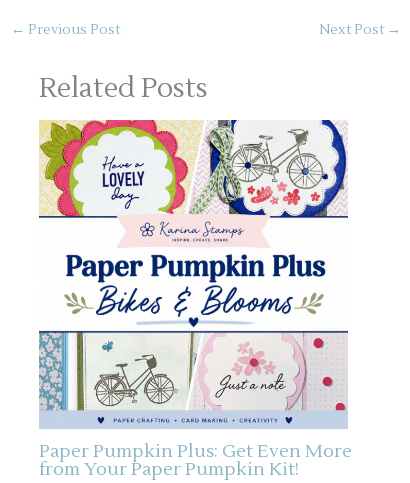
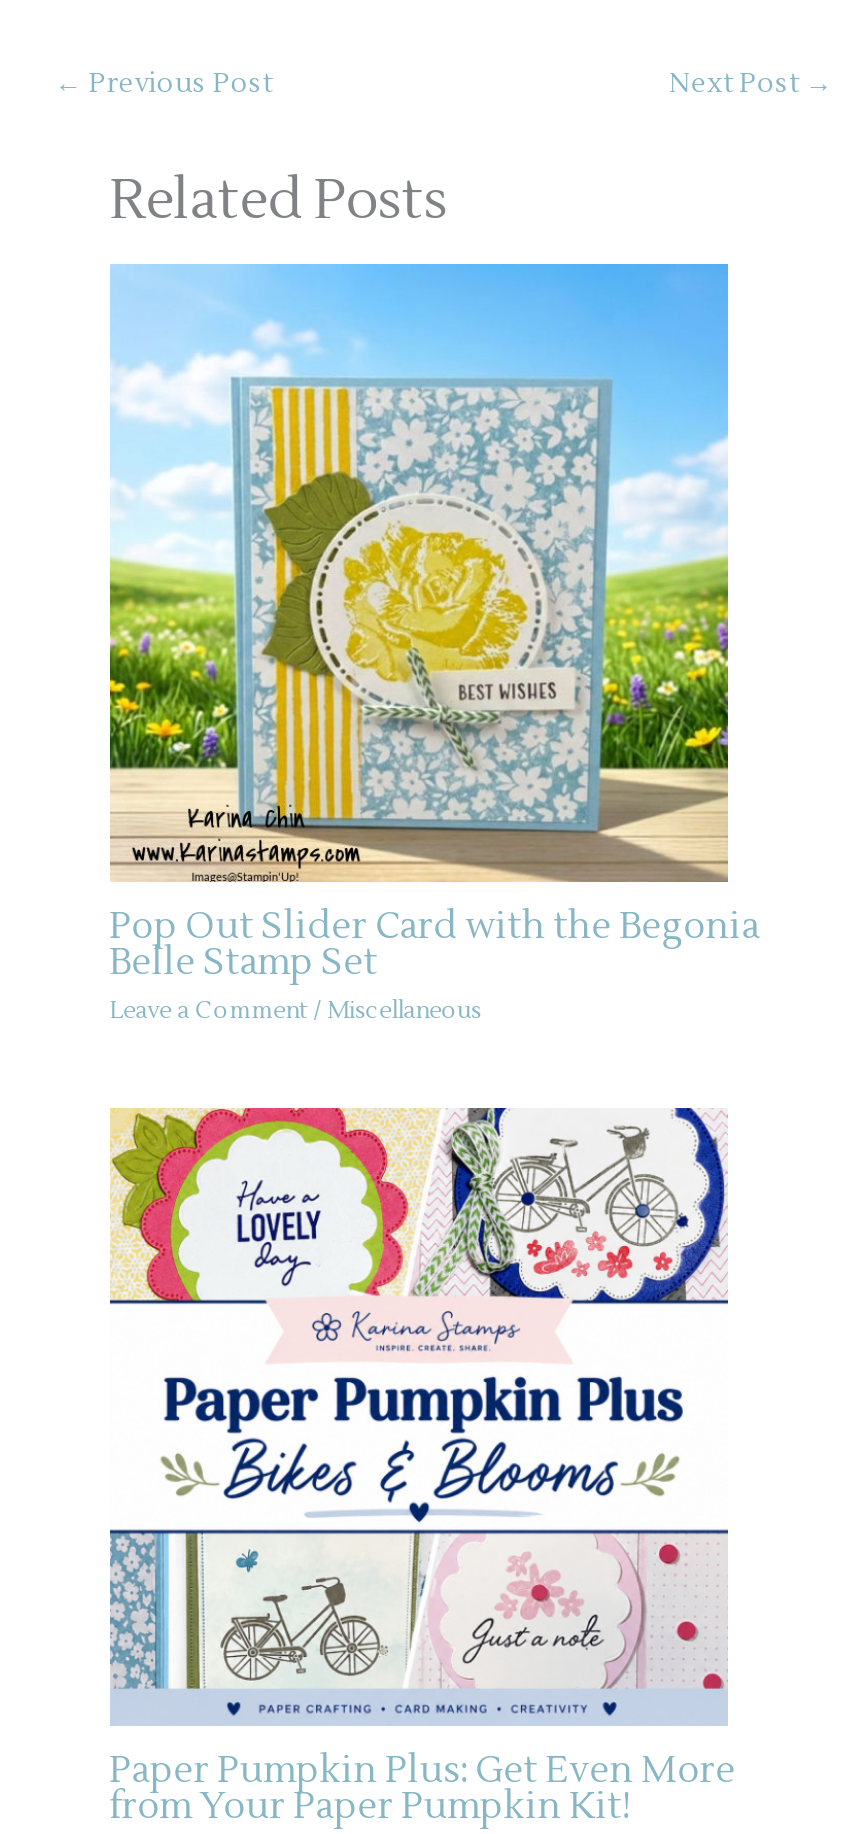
+ [image]
+ Pop Out Slider Card with the Begonia
+ Belle Stamp Set
+ Leave a Comment / Miscellaneous
